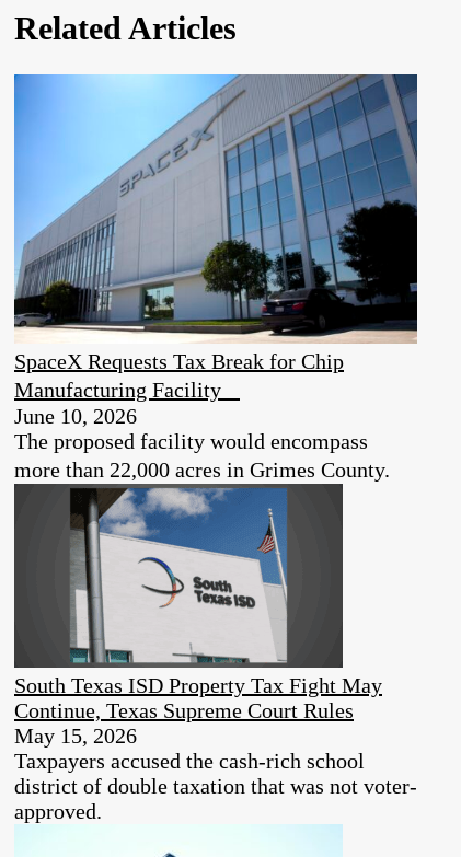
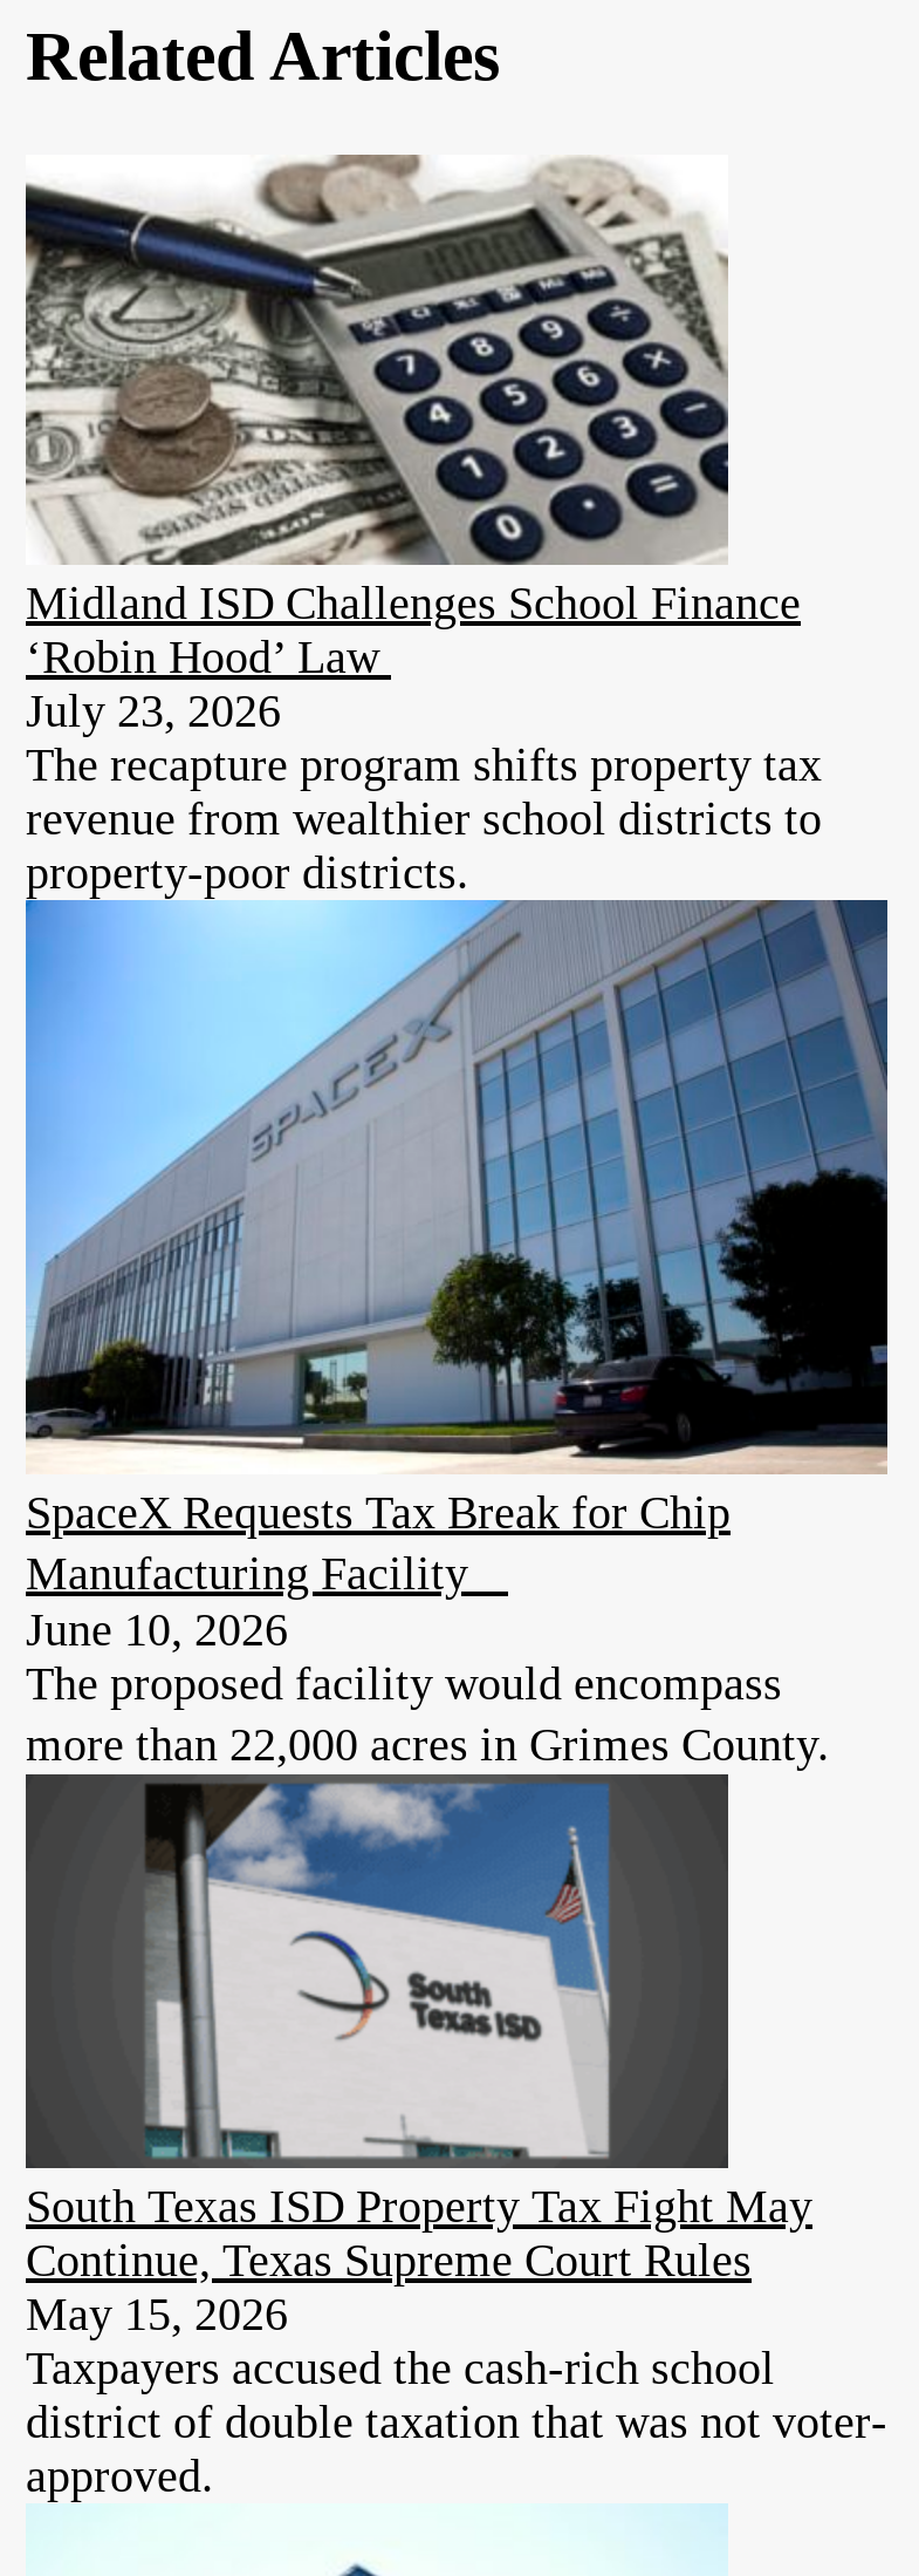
+ [image]
+ Midland ISD Challenges School Finance
+ ‘Robin Hood’ Law
+ July 23, 2026
+ The recapture program shifts property tax
+ revenue from wealthier school districts to
+ property-poor districts.
